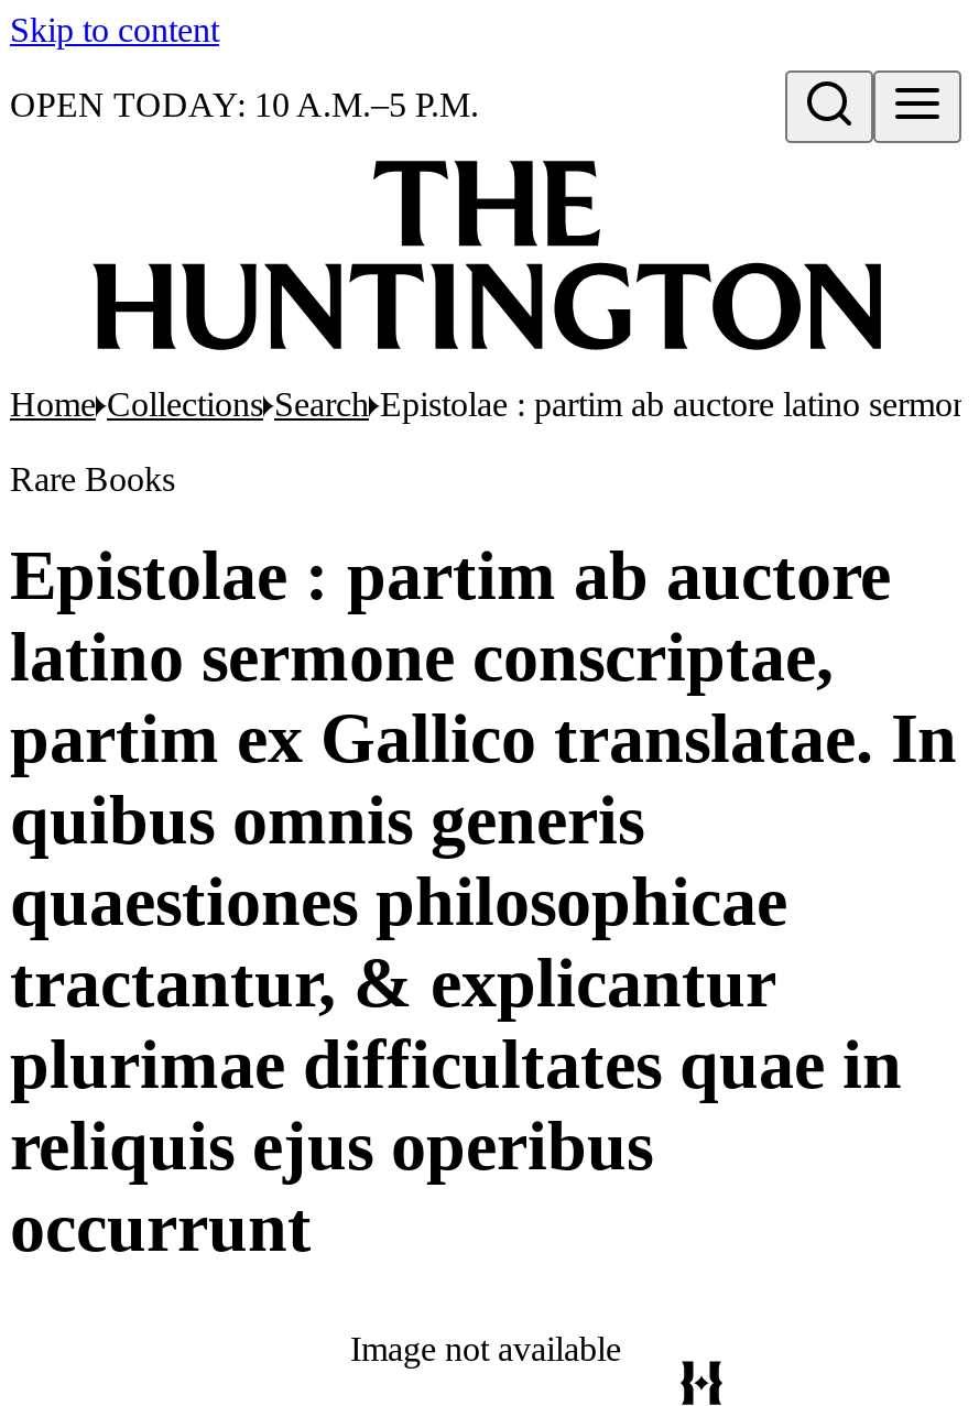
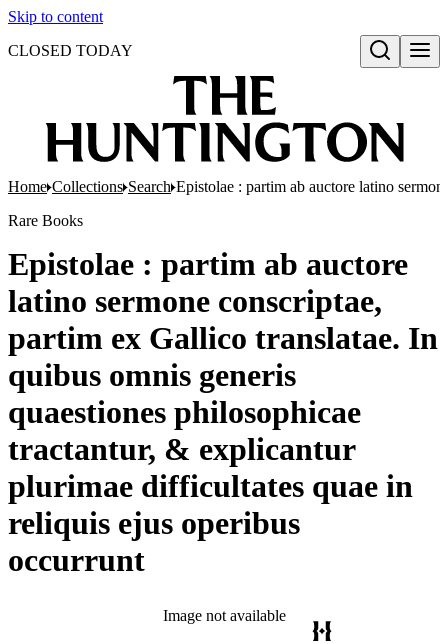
- OPEN TODAY: 10 A.M.–5 P.M.
+ CLOSED TODAY
